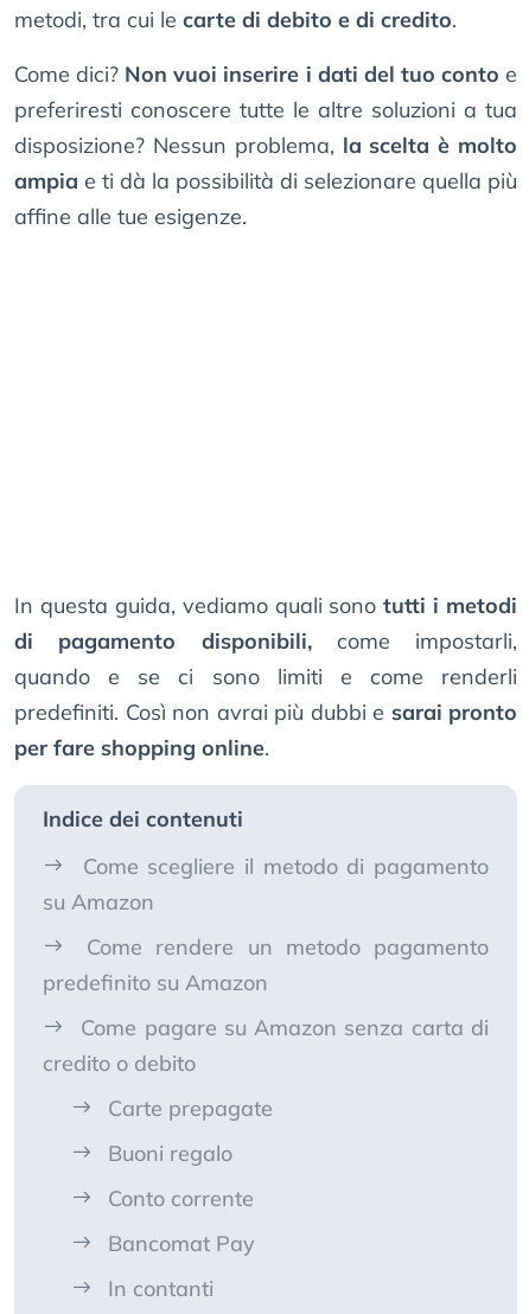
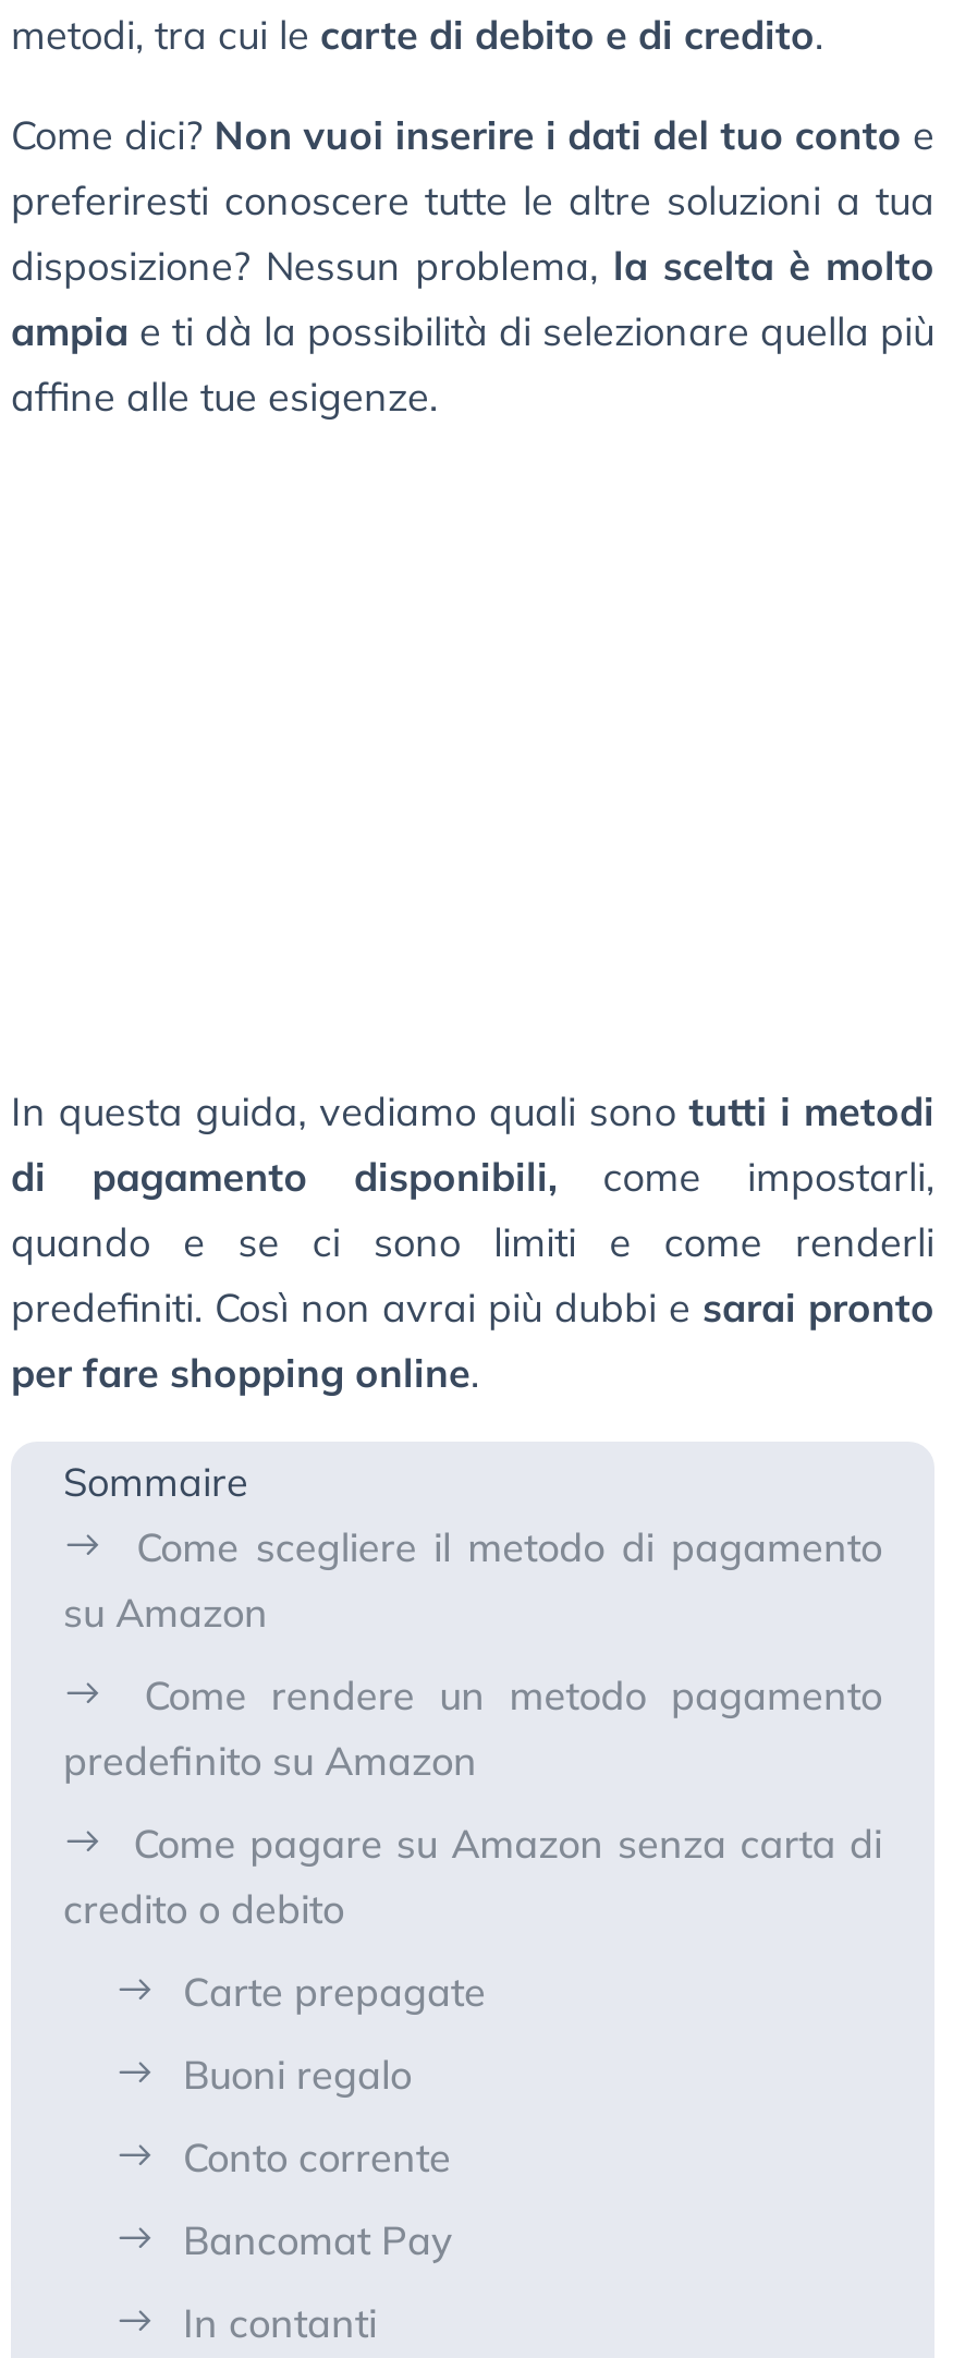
- Indice dei contenuti
+ Sommaire
